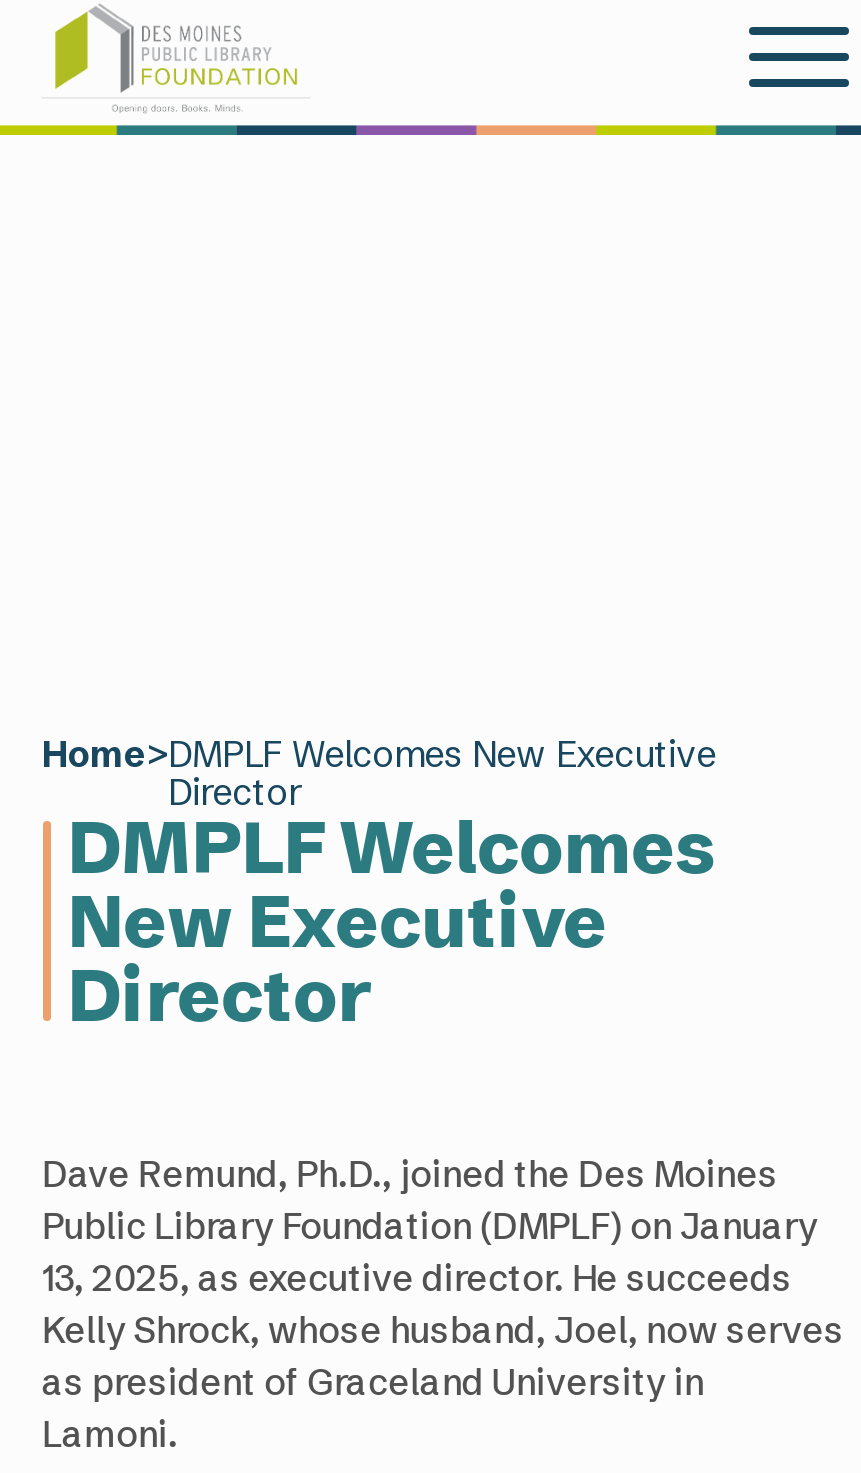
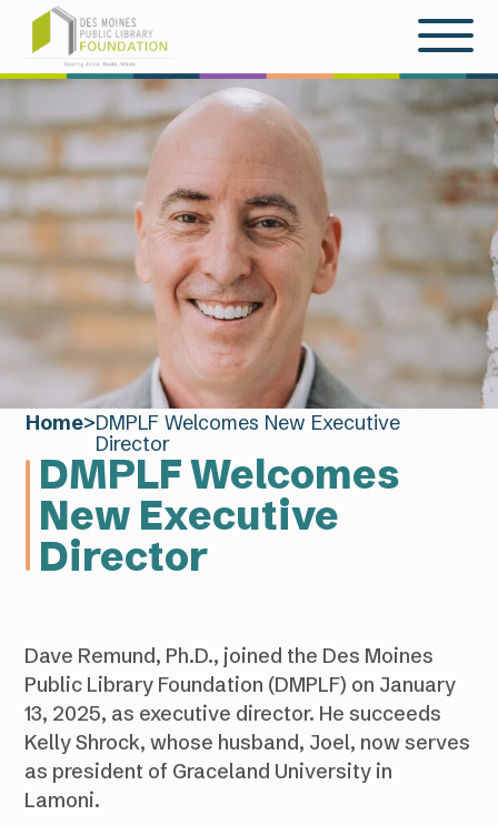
+ [image]
